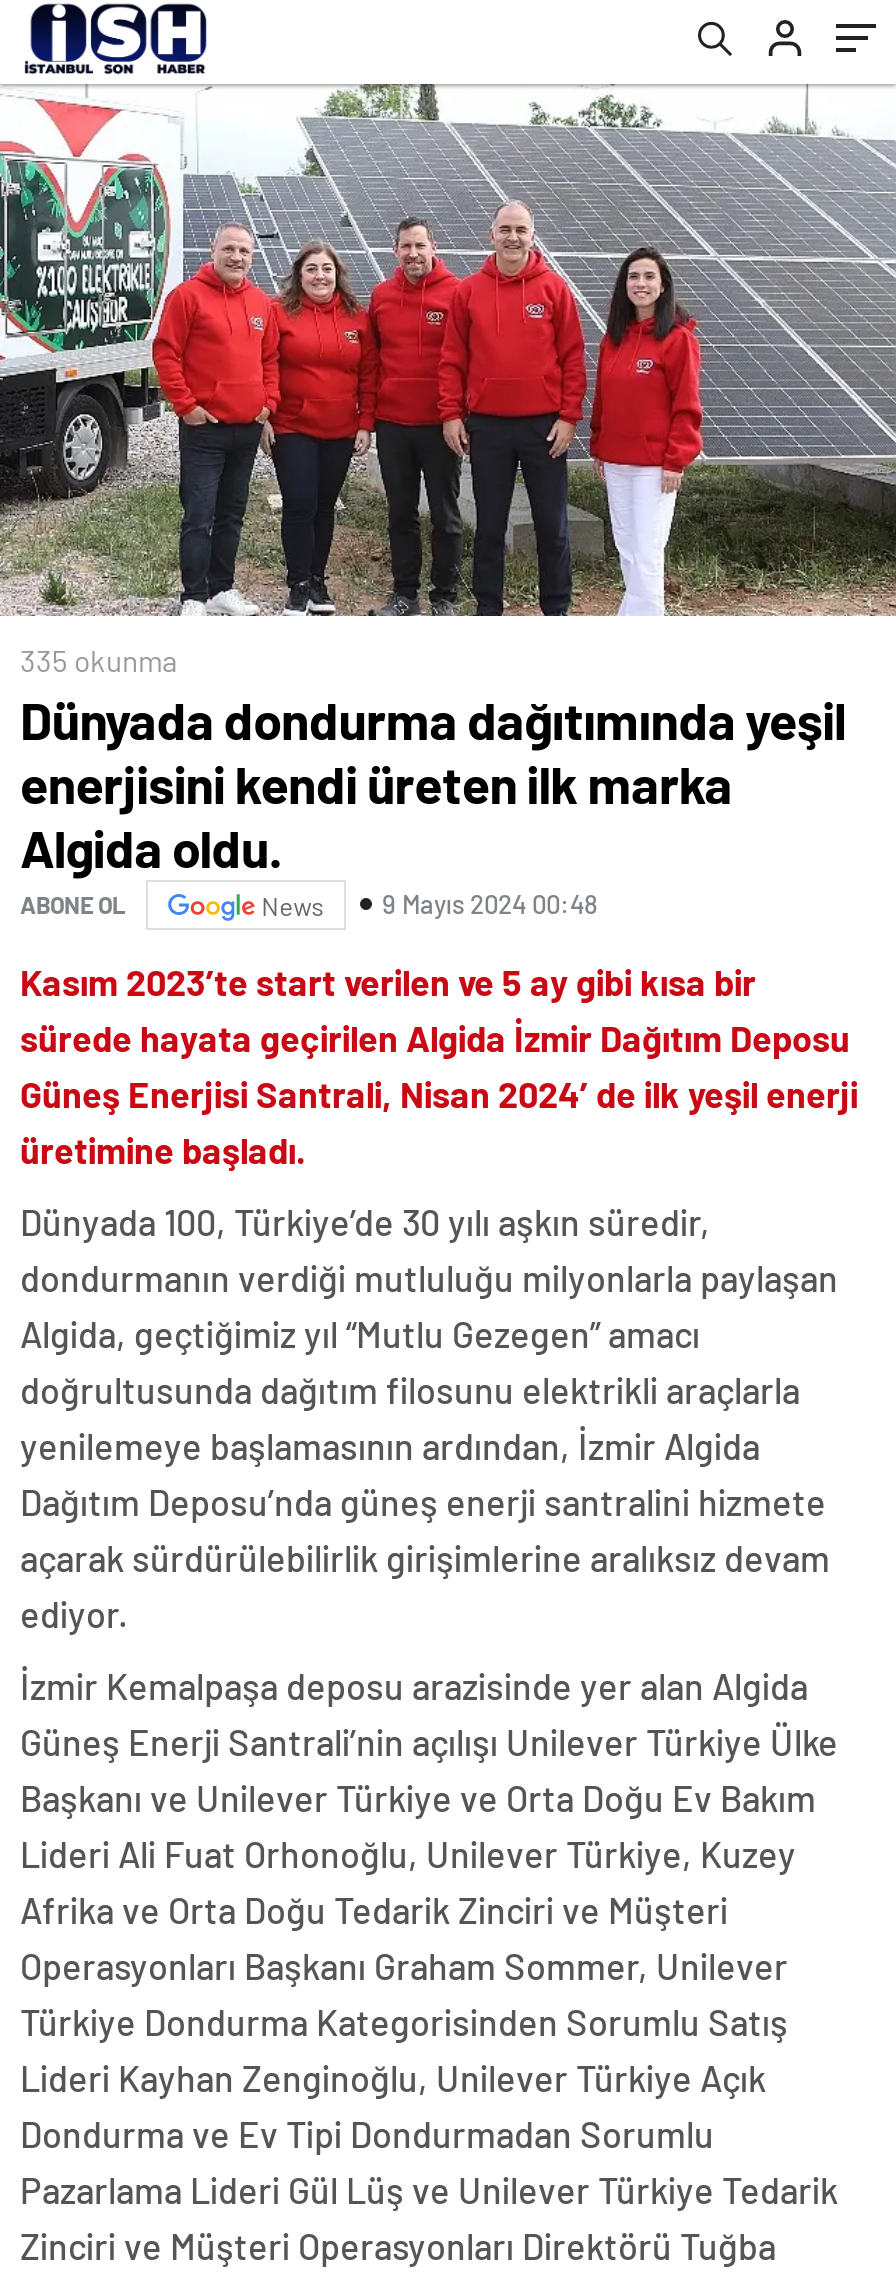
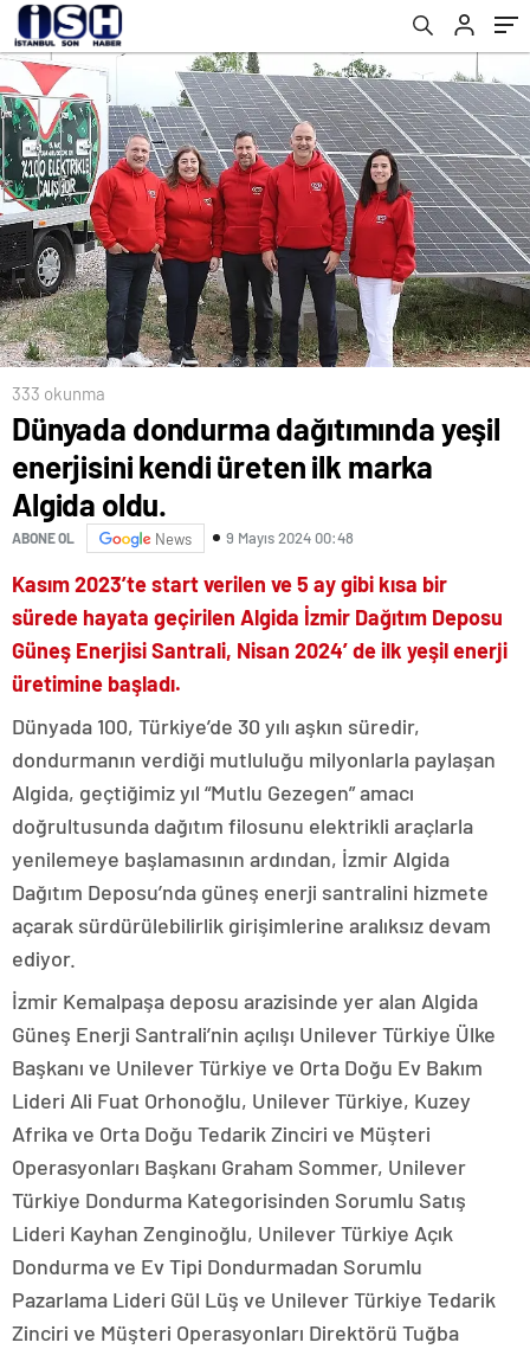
- 335 okunma
+ 333 okunma
